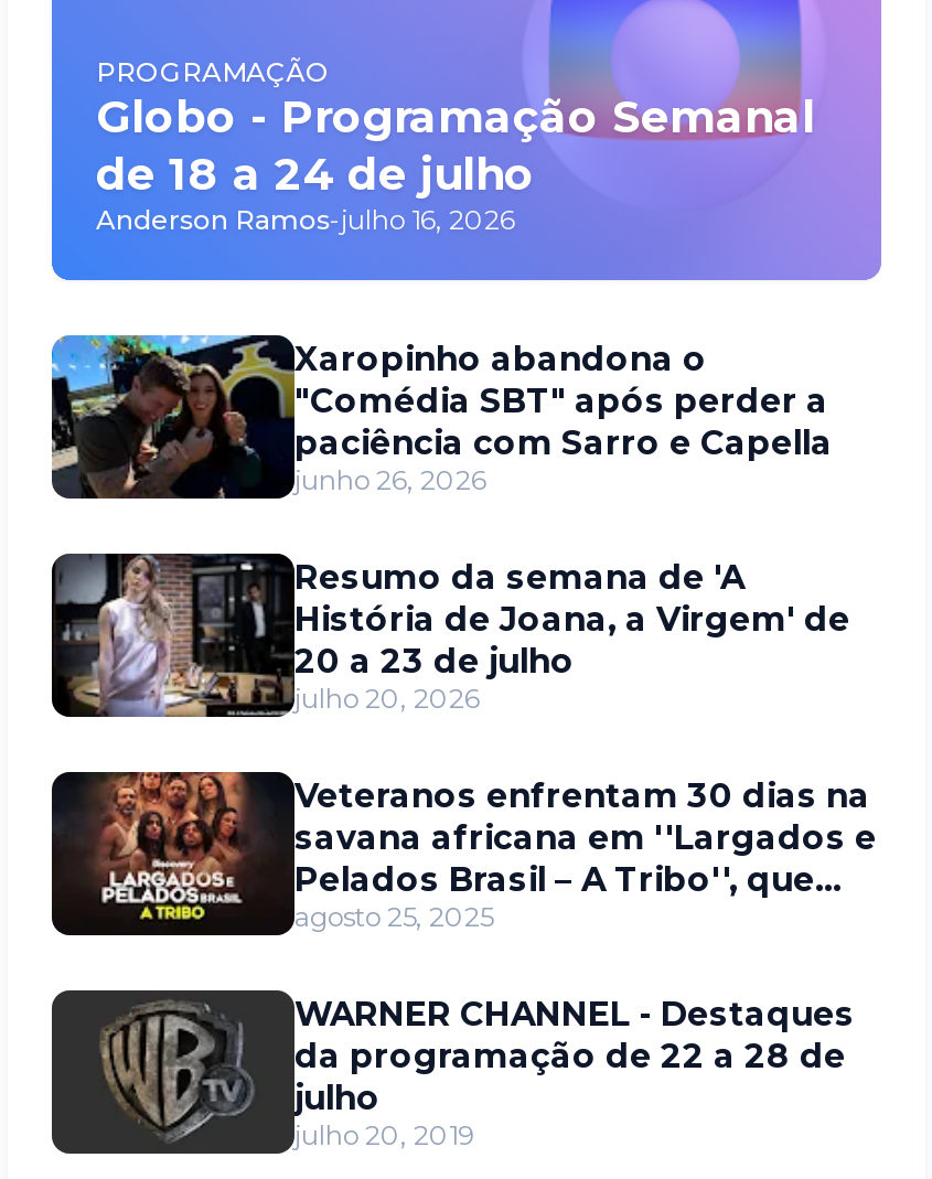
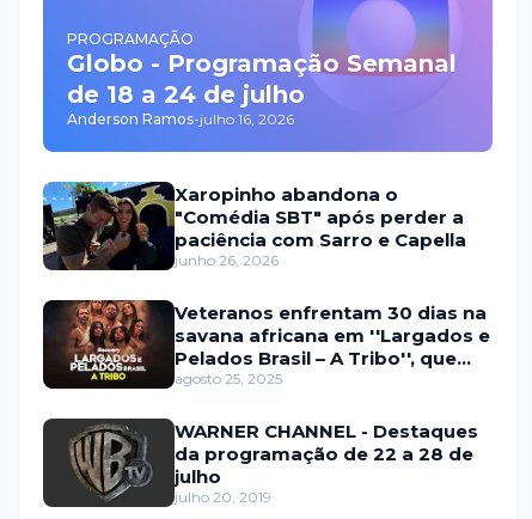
- [image]
- Resumo da semana de 'A
- História de Joana, a Virgem' de
- 20 a 23 de julho
- julho 20, 2026
